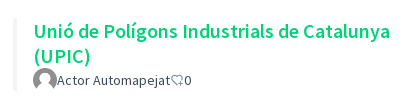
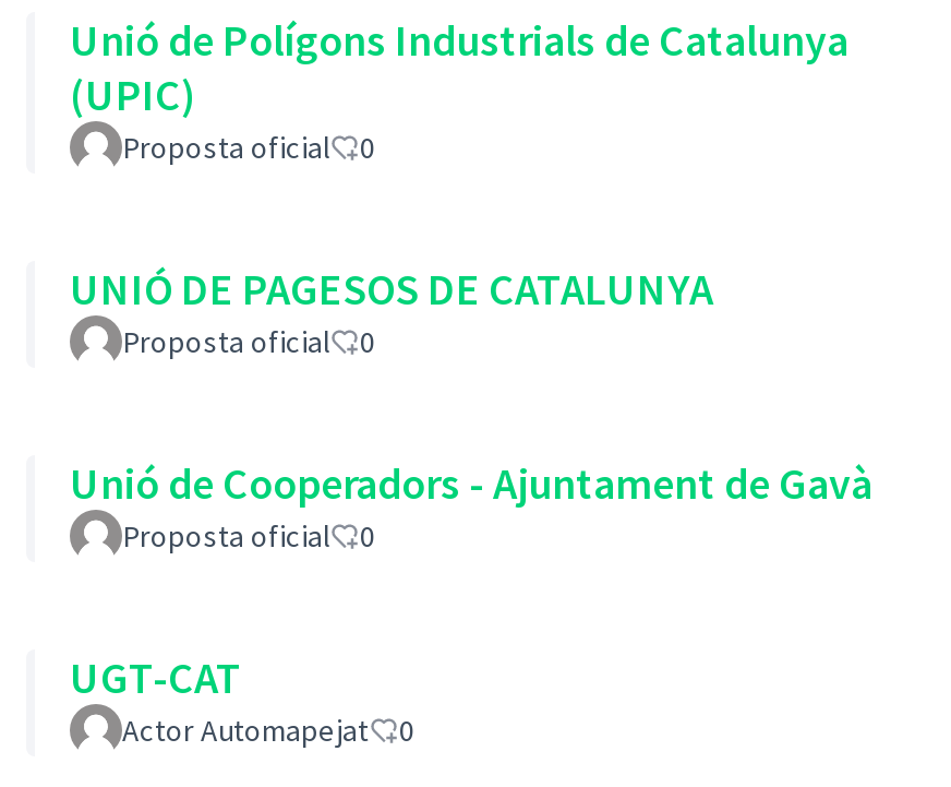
+ Proposta oficial
+ 0
+ UNIÓ DE PAGESOS DE CATALUNYA
+ Proposta oficial
+ 0
+ Unió de Cooperadors - Ajuntament de Gavà
+ Proposta oficial
+ 0
+ UGT-CAT
